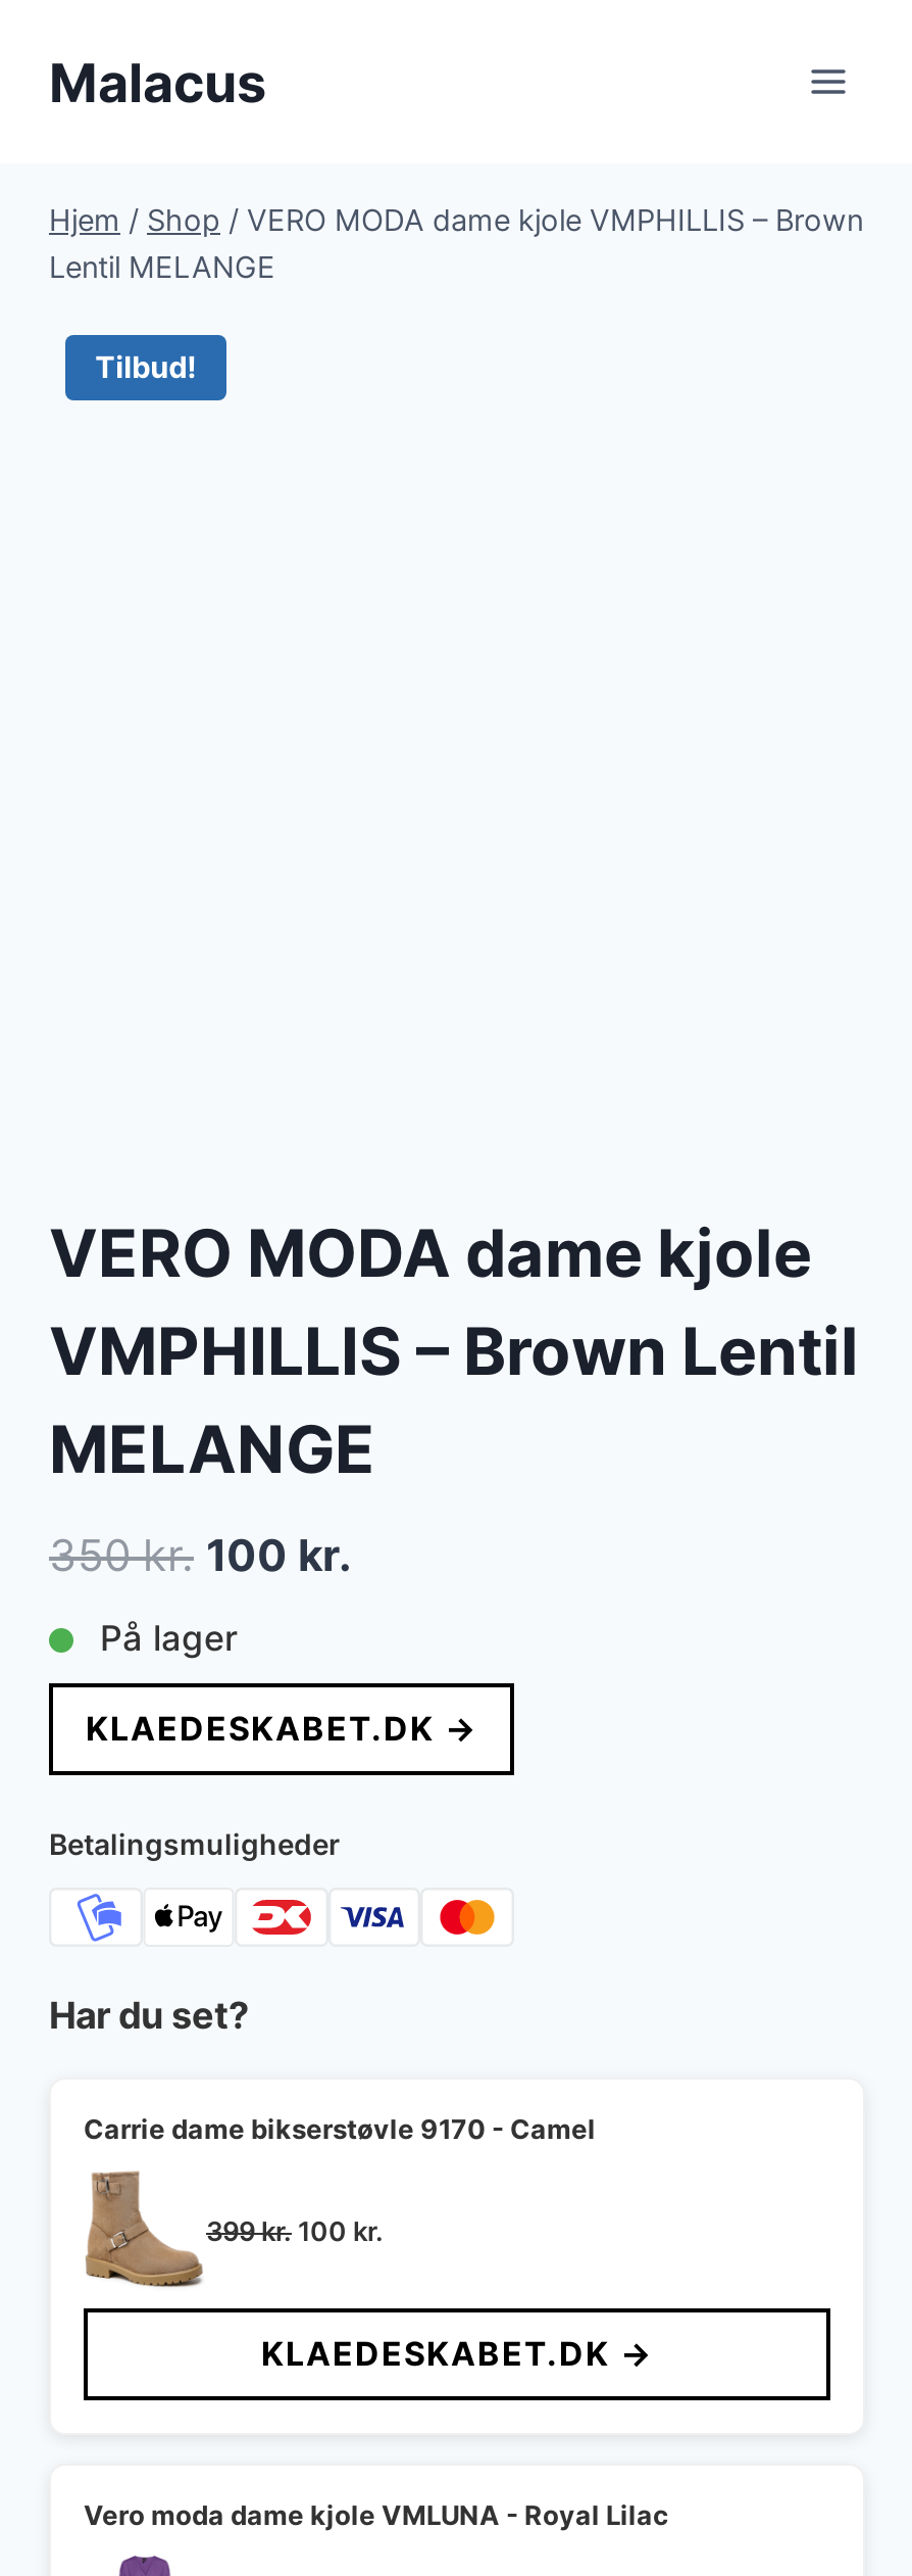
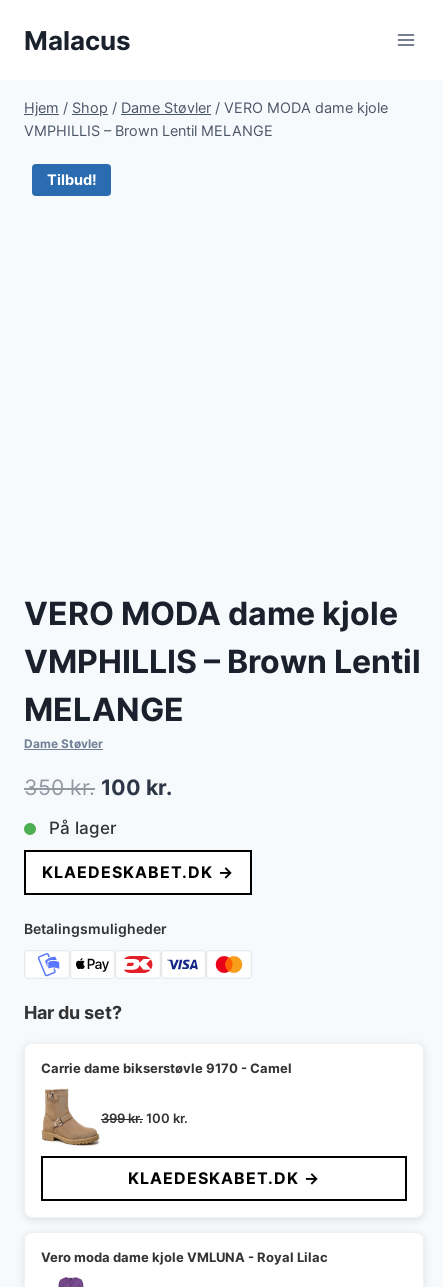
- Hjem / Shop / VERO MODA dame kjole VMPHILLIS – Brown
- Lentil MELANGE
+ Hjem / Shop / Dame Støvler / VERO MODA dame kjole
+ VMPHILLIS – Brown Lentil MELANGE

+ Dame Støvler
